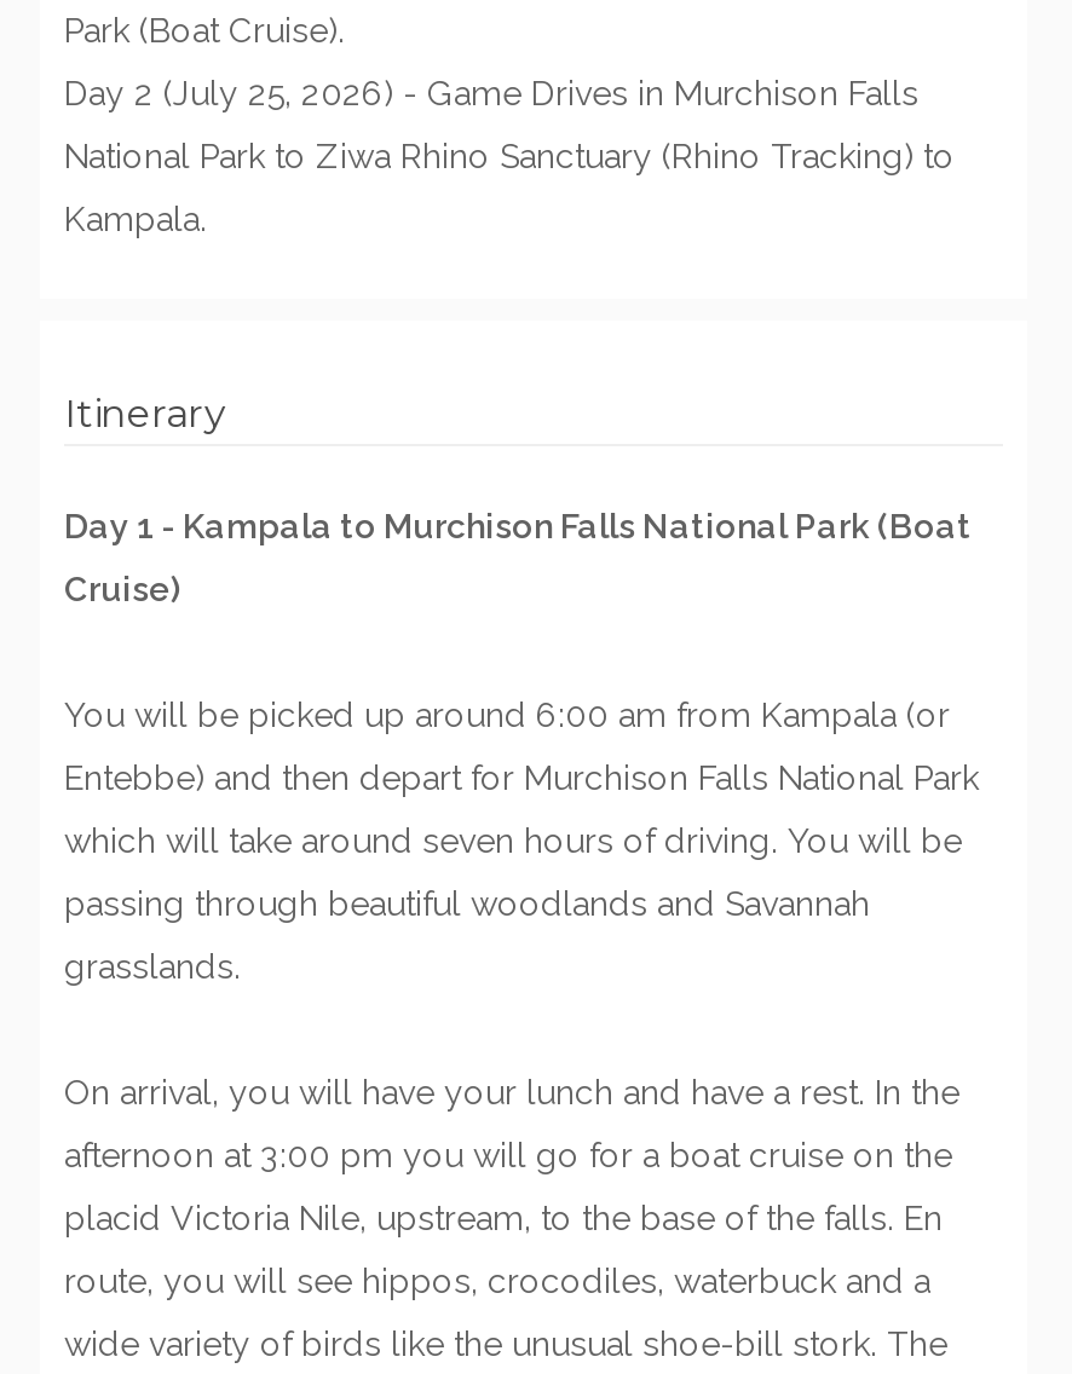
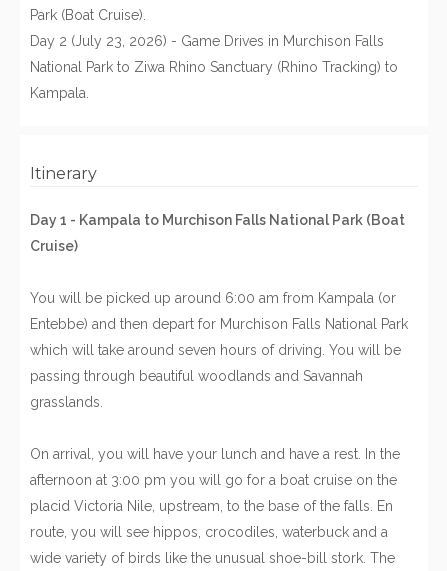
- Day 2 (July 25, 2026) - Game Drives in Murchison Falls
+ Day 2 (July 23, 2026) - Game Drives in Murchison Falls
